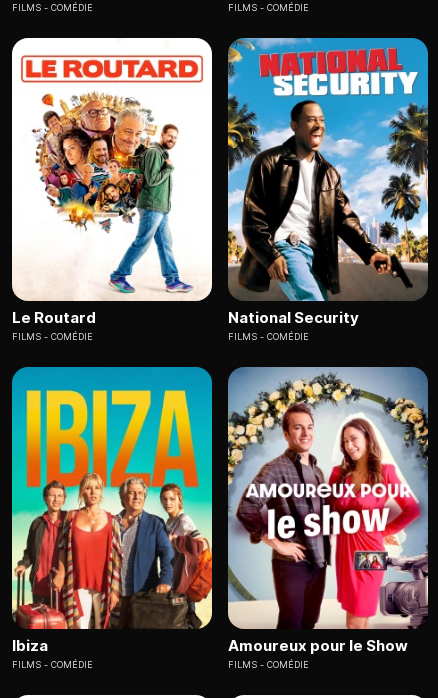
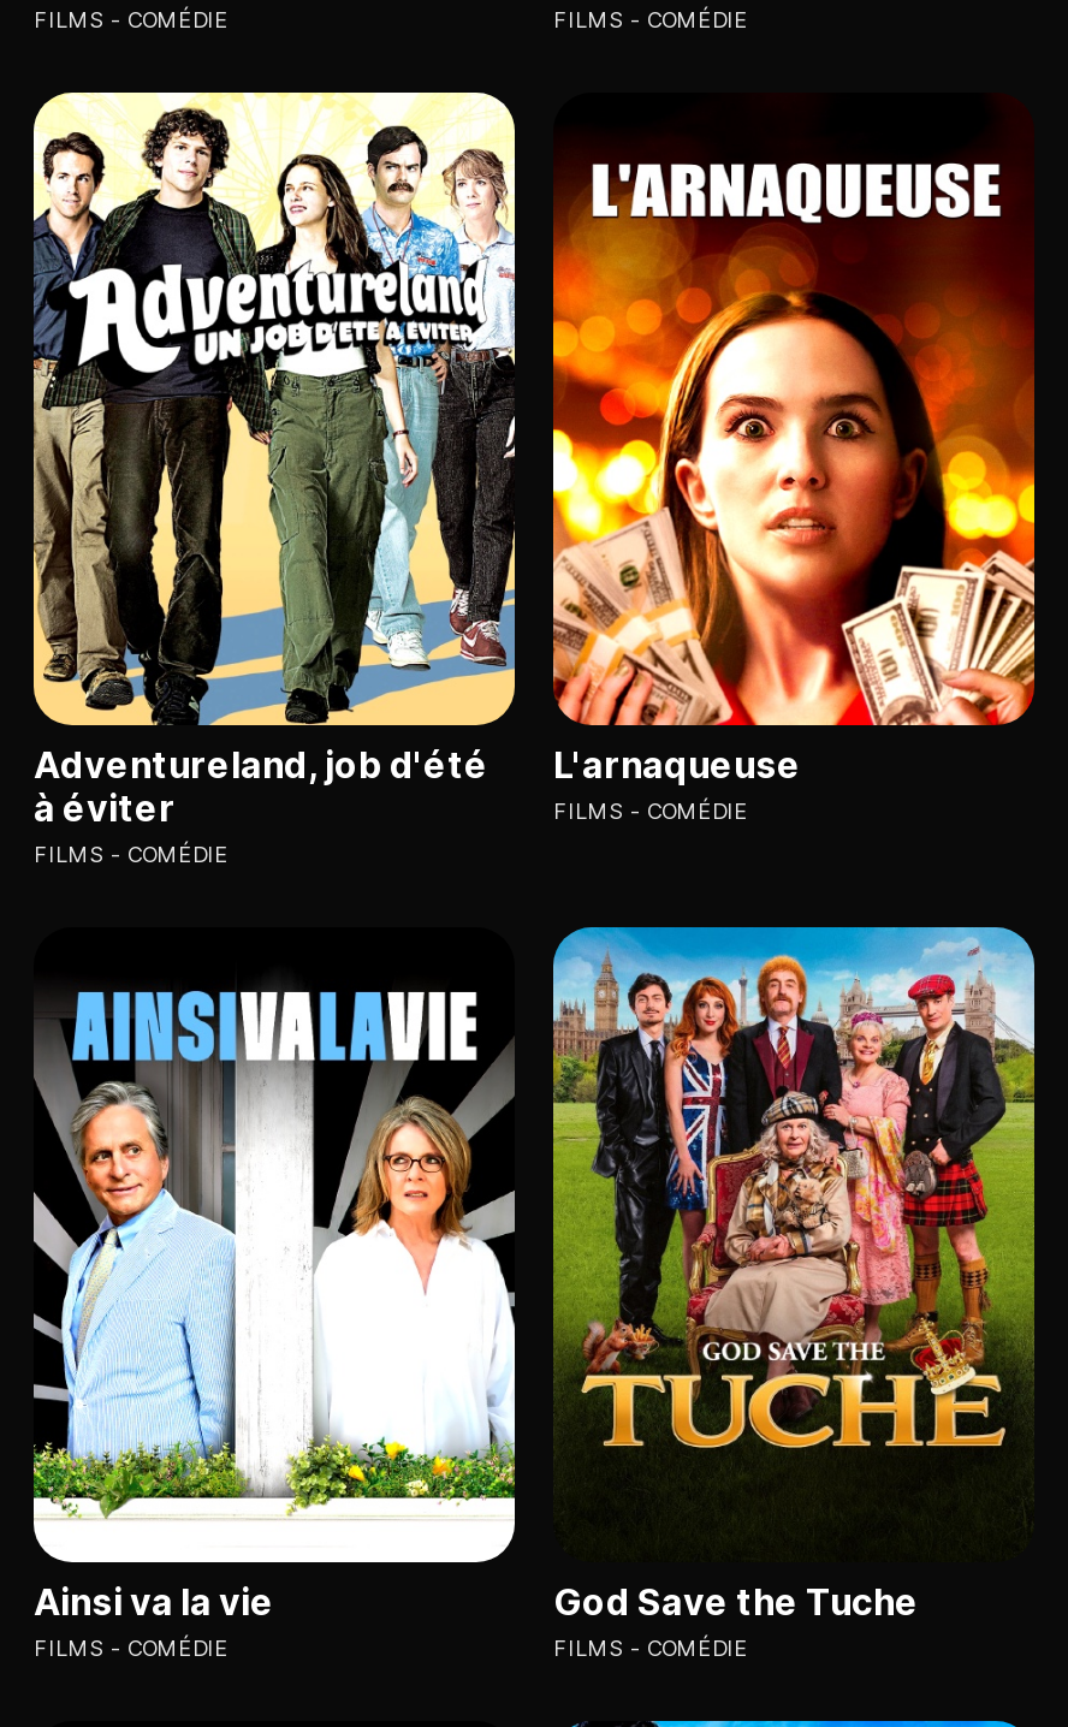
- [image]
- Le Routard
+ [image]
+ Adventureland, job d'été
+ à éviter

- [image]
- National Security
+ [image]
+ L'arnaqueuse

- [image]
- Ibiza
+ [image]
+ Ainsi va la vie

- [image]
- Amoureux pour le Show
+ [image]
+ God Save the Tuche
